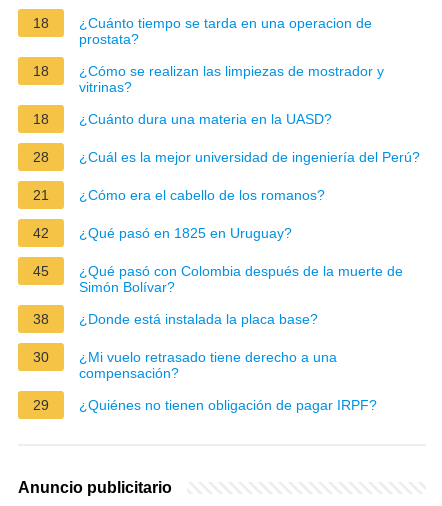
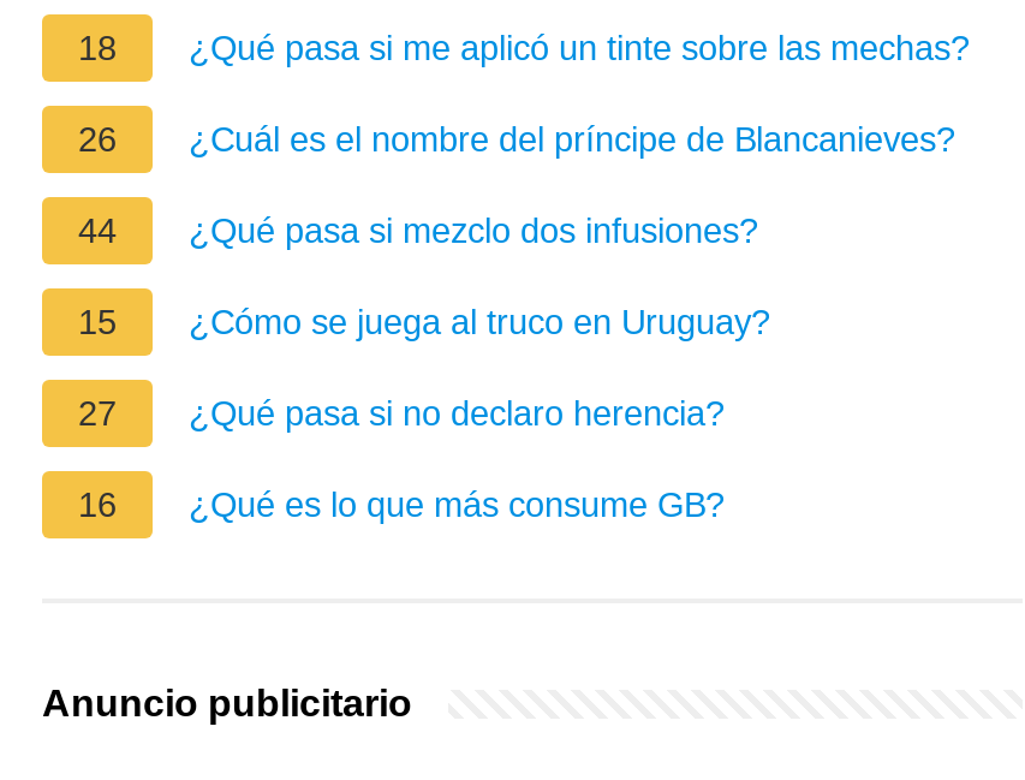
- ¿Cuánto tiempo se tarda en una operacion de
- prostata?
- 18
- ¿Cómo se realizan las limpiezas de mostrador y
- vitrinas?
- 18
- ¿Cuánto dura una materia en la UASD?
- 28
- ¿Cuál es la mejor universidad de ingeniería del Perú?
- 21
- ¿Cómo era el cabello de los romanos?
- 42
- ¿Qué pasó en 1825 en Uruguay?
- 45
- ¿Qué pasó con Colombia después de la muerte de
- Simón Bolívar?
- 38
- ¿Donde está instalada la placa base?
- 30
- ¿Mi vuelo retrasado tiene derecho a una
- compensación?
- 29
- ¿Quiénes no tienen obligación de pagar IRPF?
+ ¿Qué pasa si me aplicó un tinte sobre las mechas?
+ 26
+ ¿Cuál es el nombre del príncipe de Blancanieves?
+ 44
+ ¿Qué pasa si mezclo dos infusiones?
+ 15
+ ¿Cómo se juega al truco en Uruguay?
+ 27
+ ¿Qué pasa si no declaro herencia?
+ 16
+ ¿Qué es lo que más consume GB?
